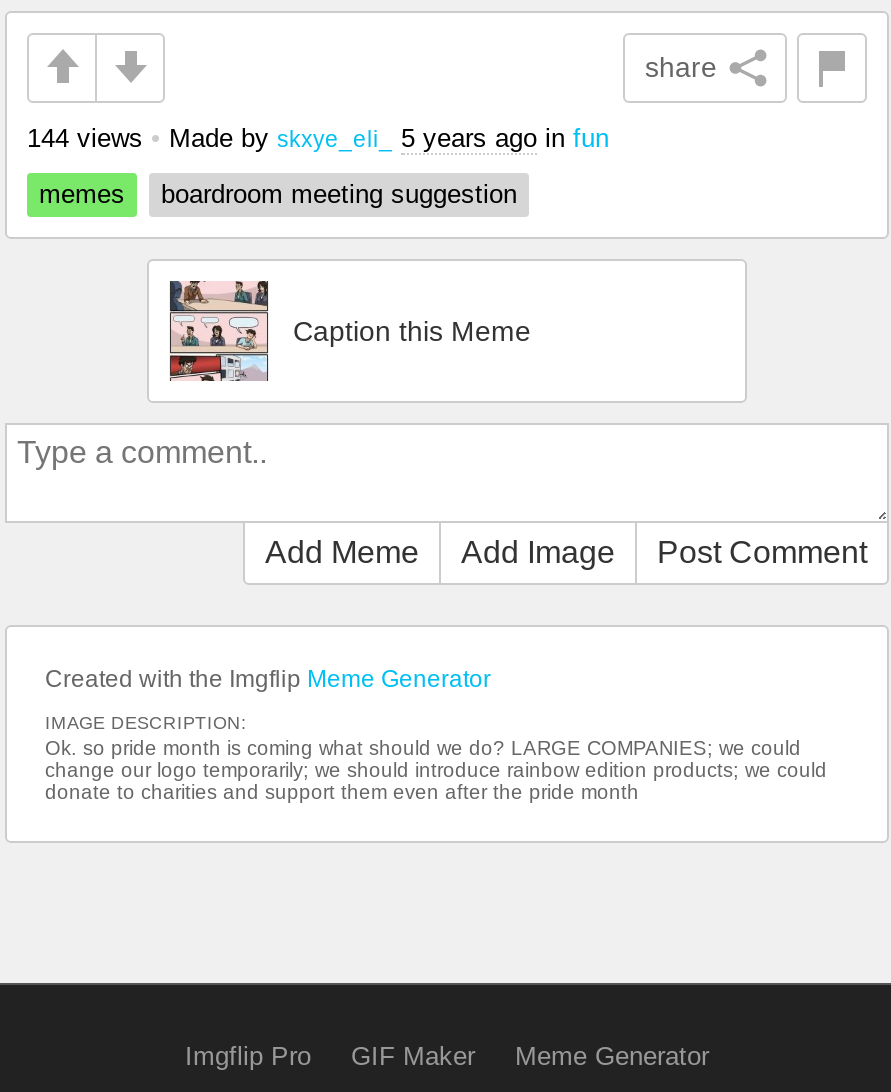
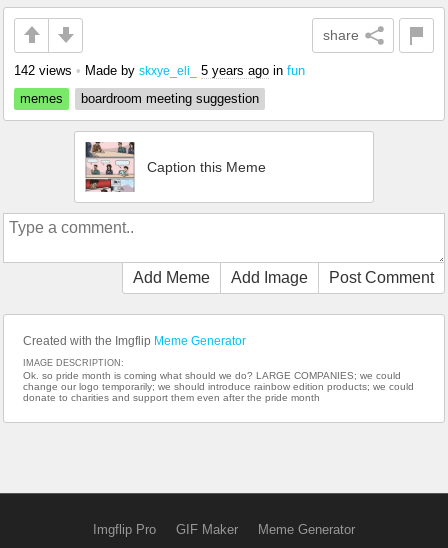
- 144 views • Made by skxye_eli_ 5 years ago in fun
+ 142 views • Made by skxye_eli_ 5 years ago in fun
